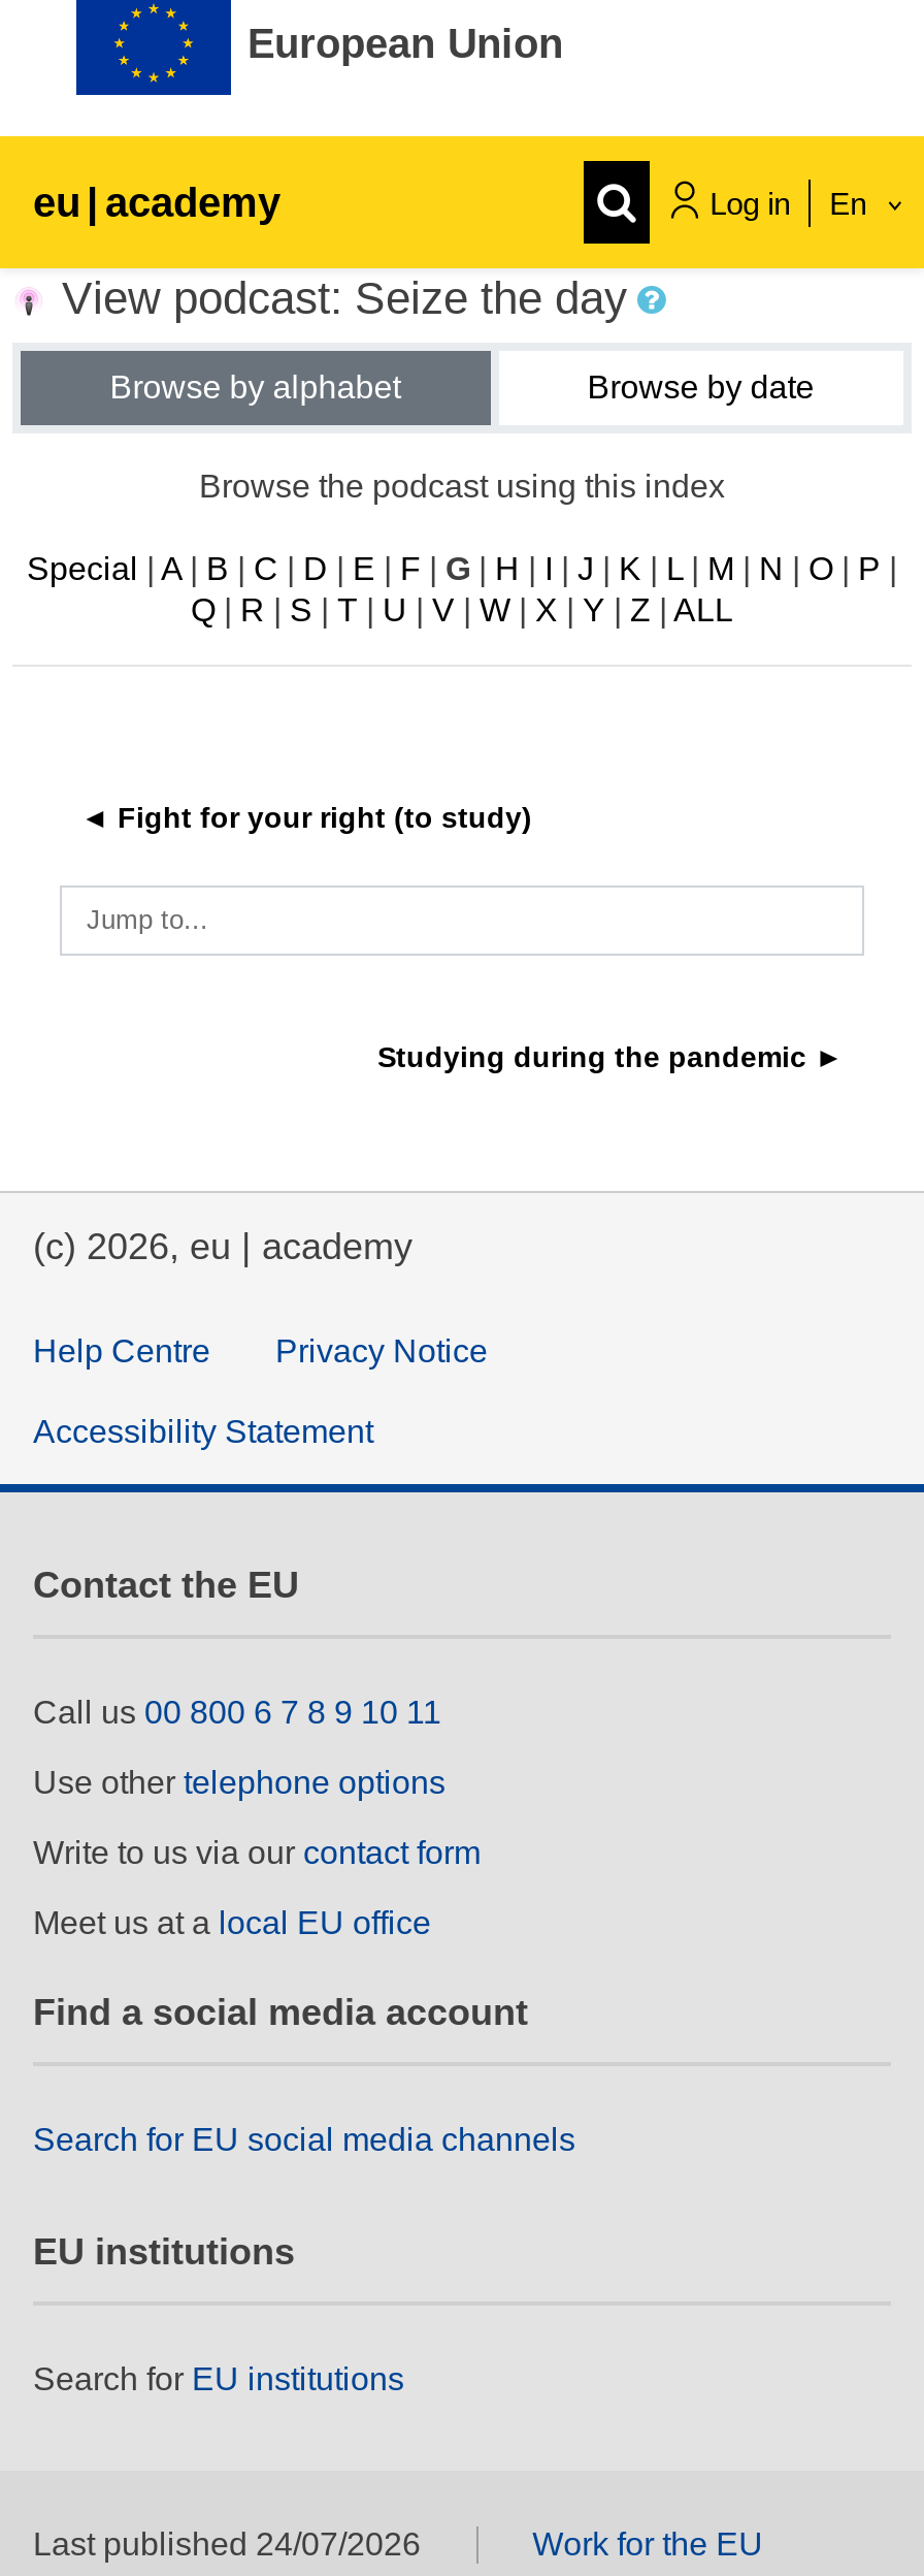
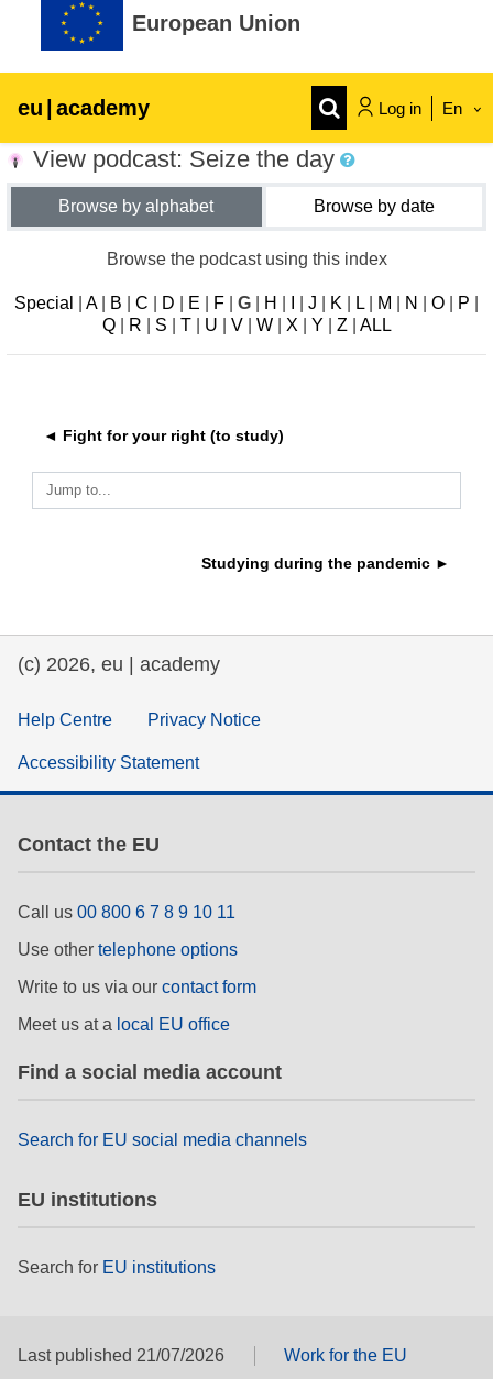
- Last published 24/07/2026
+ Last published 21/07/2026
